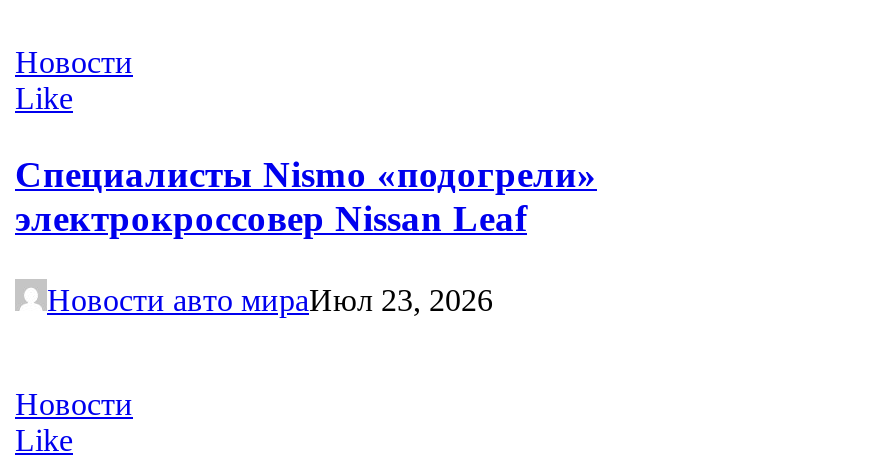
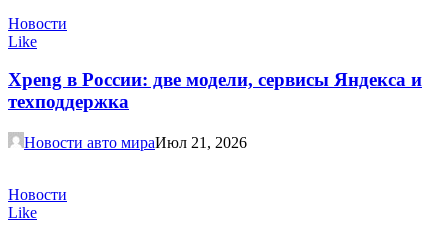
- Специалисты Nismo «подогрели»
- электрокроссовер Nissan Leaf
+ Xpeng в России: две модели, сервисы Яндекса и
+ техподдержка

- Новости авто мираИюл 23, 2026
+ Новости авто мираИюл 21, 2026
